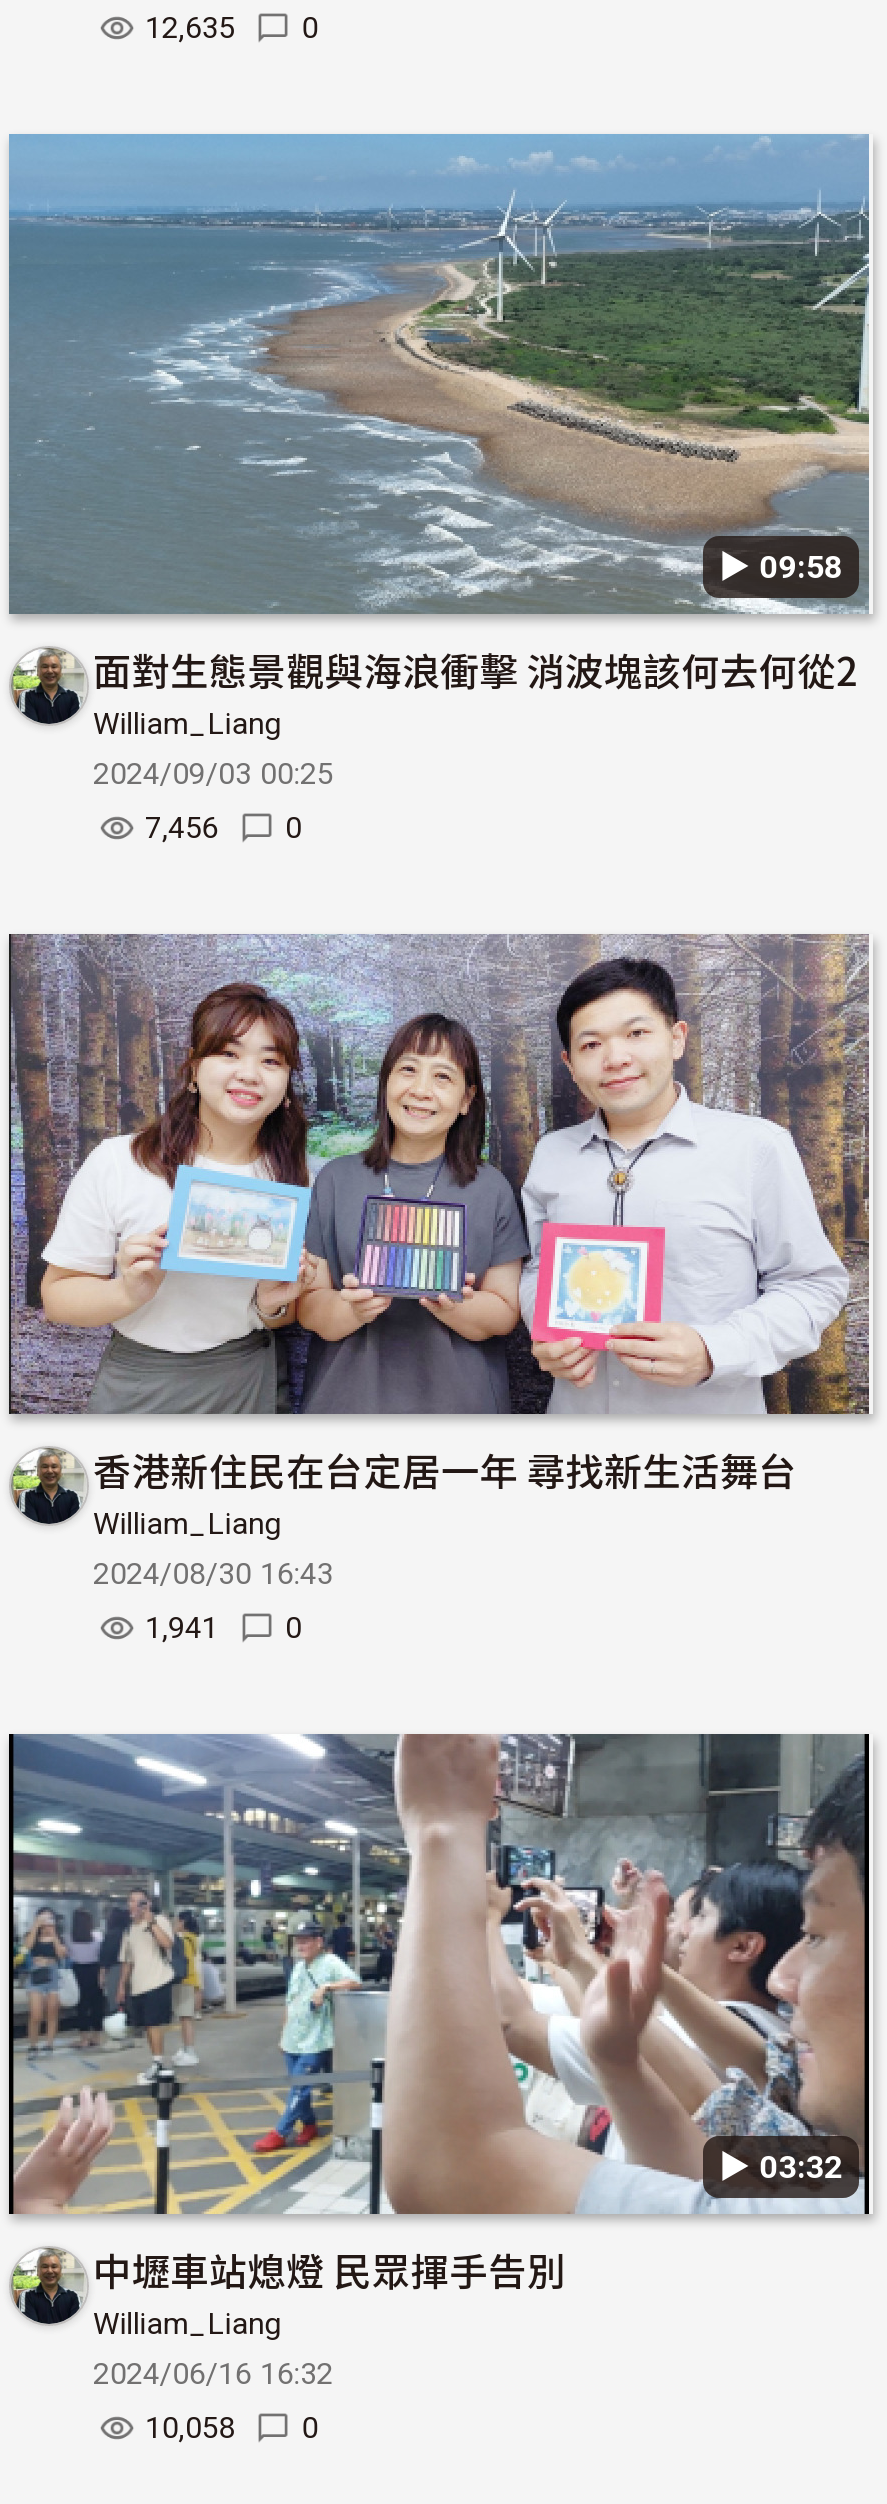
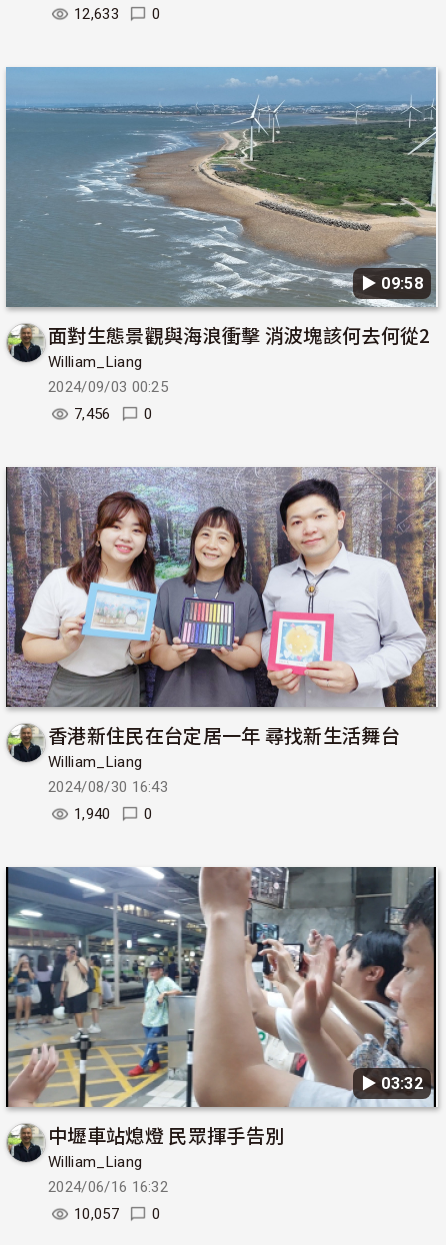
- 12,635 0
+ 12,633 0

- 1,941 0
+ 1,940 0

- 10,058 0
+ 10,057 0
